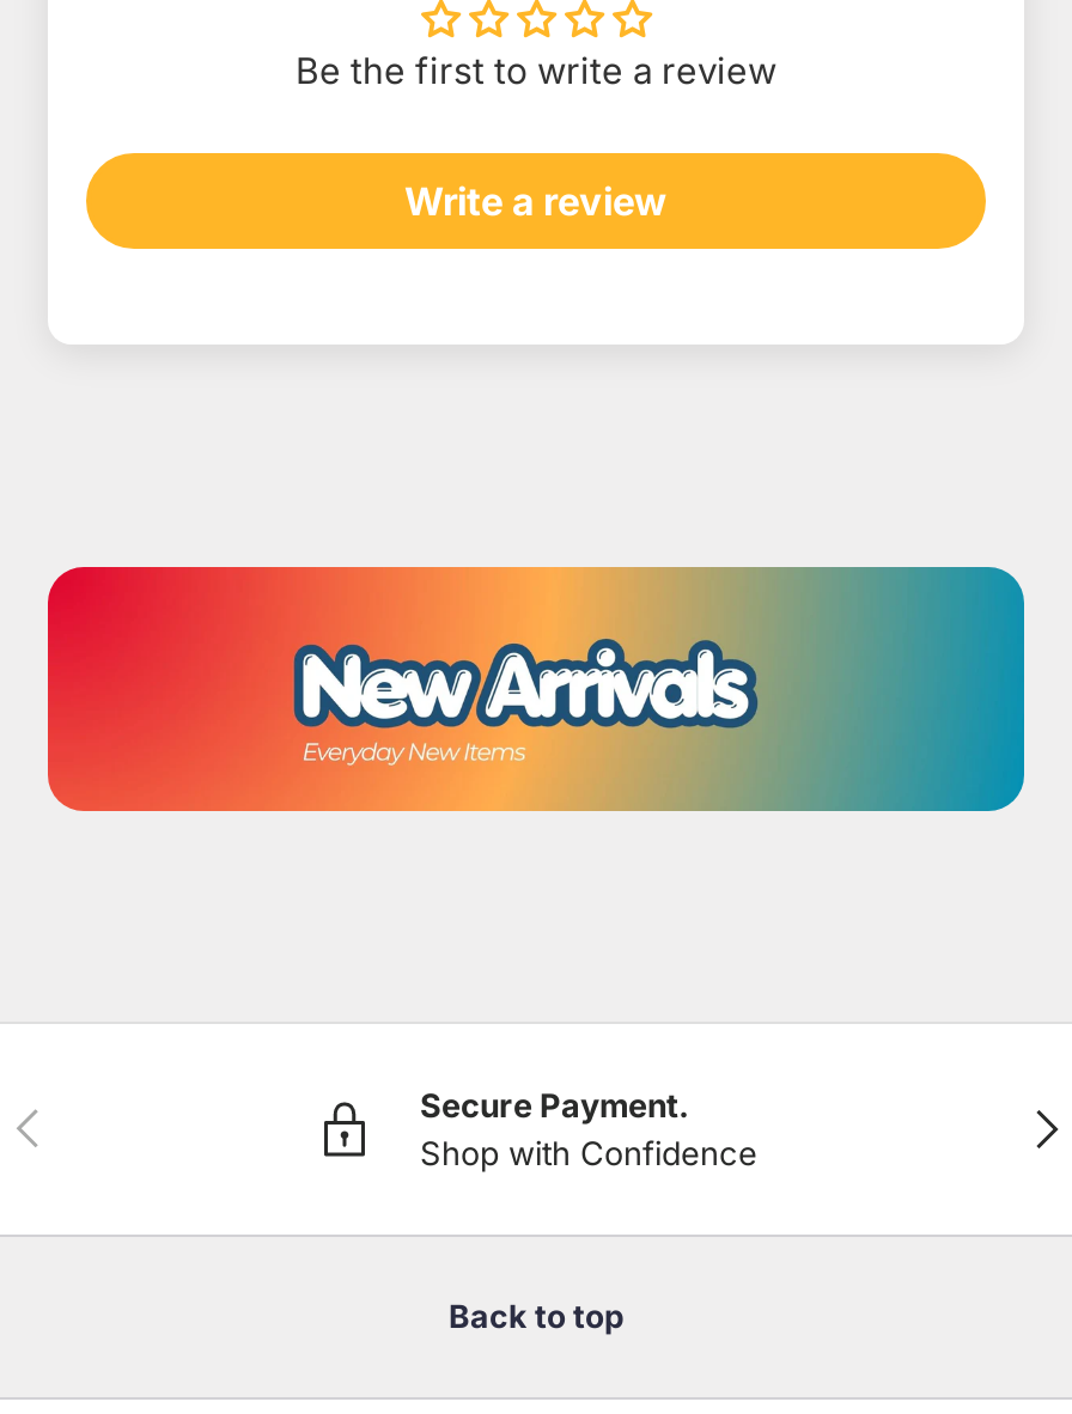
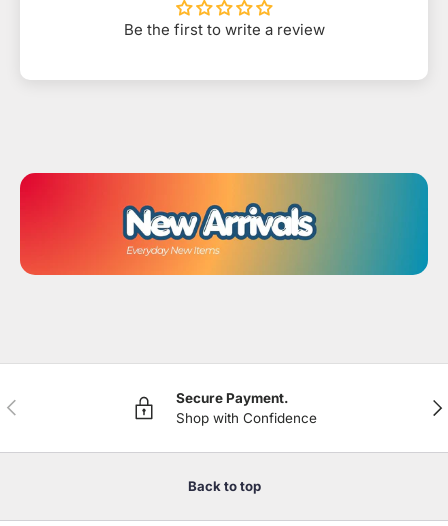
- Write a review
